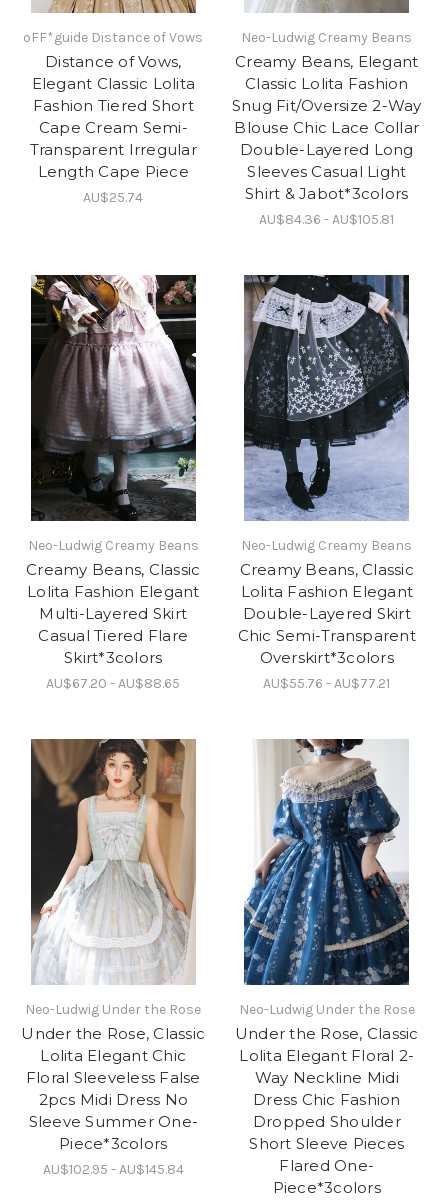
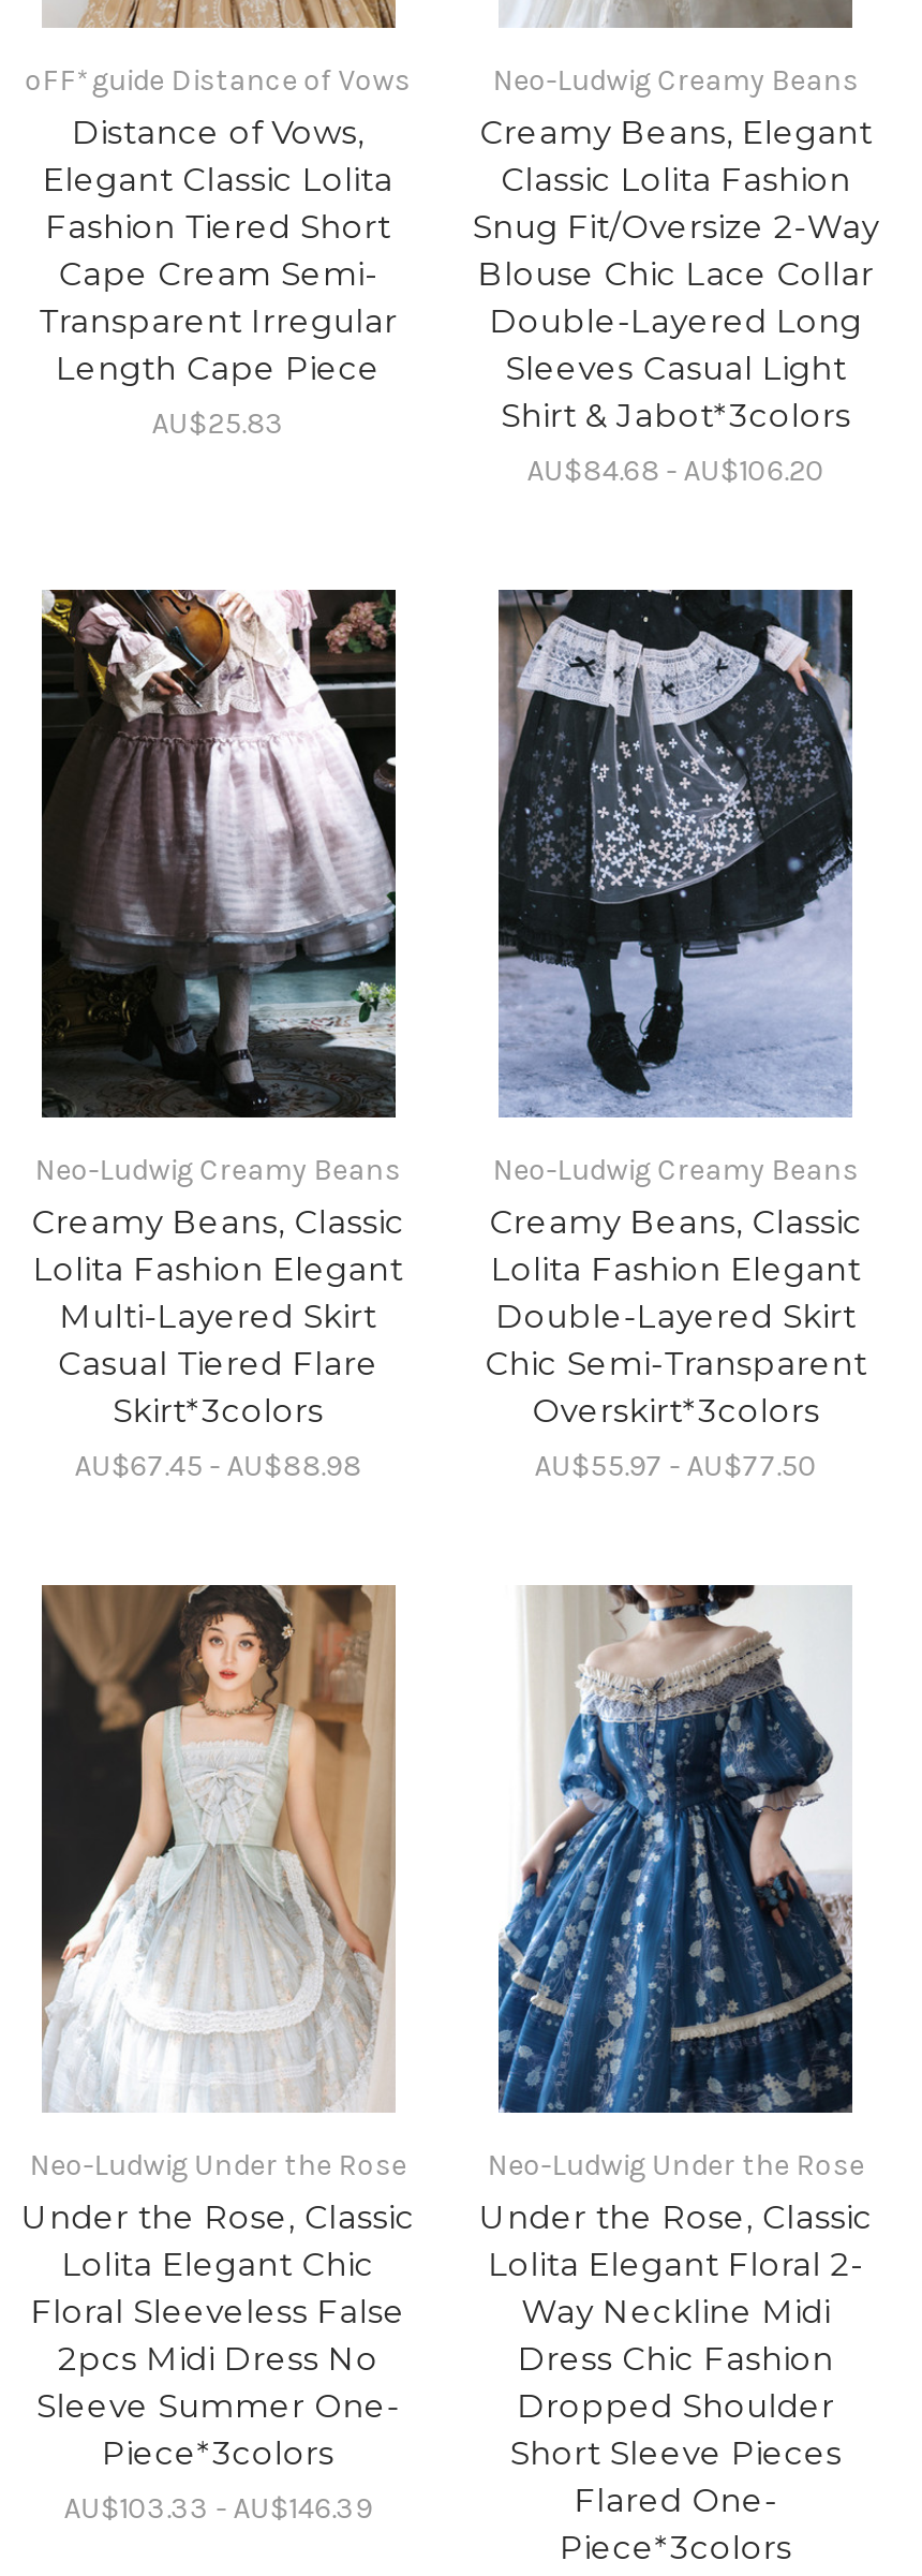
- AU$25.74
+ AU$25.83

- AU$84.36 - AU$105.81
+ AU$84.68 - AU$106.20

- AU$67.20 - AU$88.65
+ AU$67.45 - AU$88.98

- AU$55.76 - AU$77.21
+ AU$55.97 - AU$77.50

- AU$102.95 - AU$145.84
+ AU$103.33 - AU$146.39
